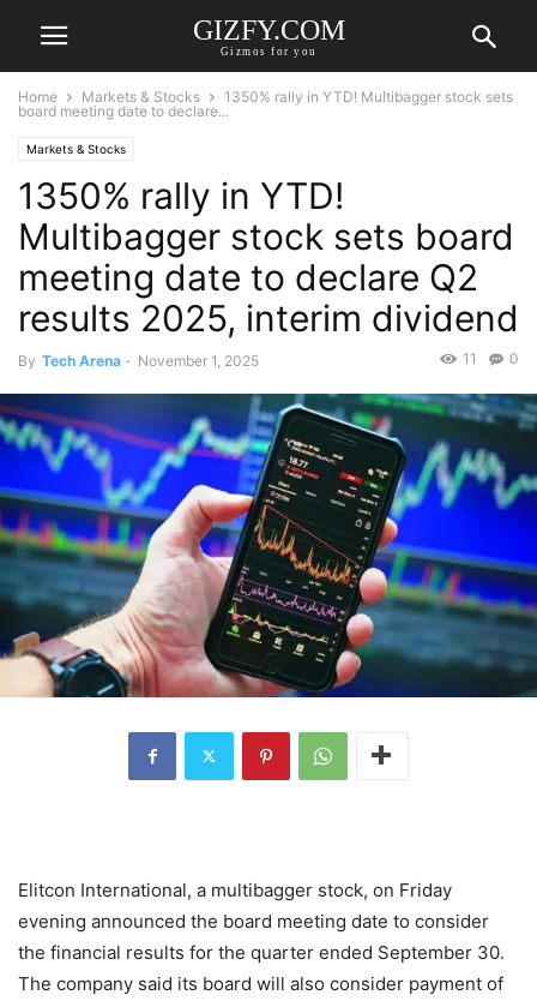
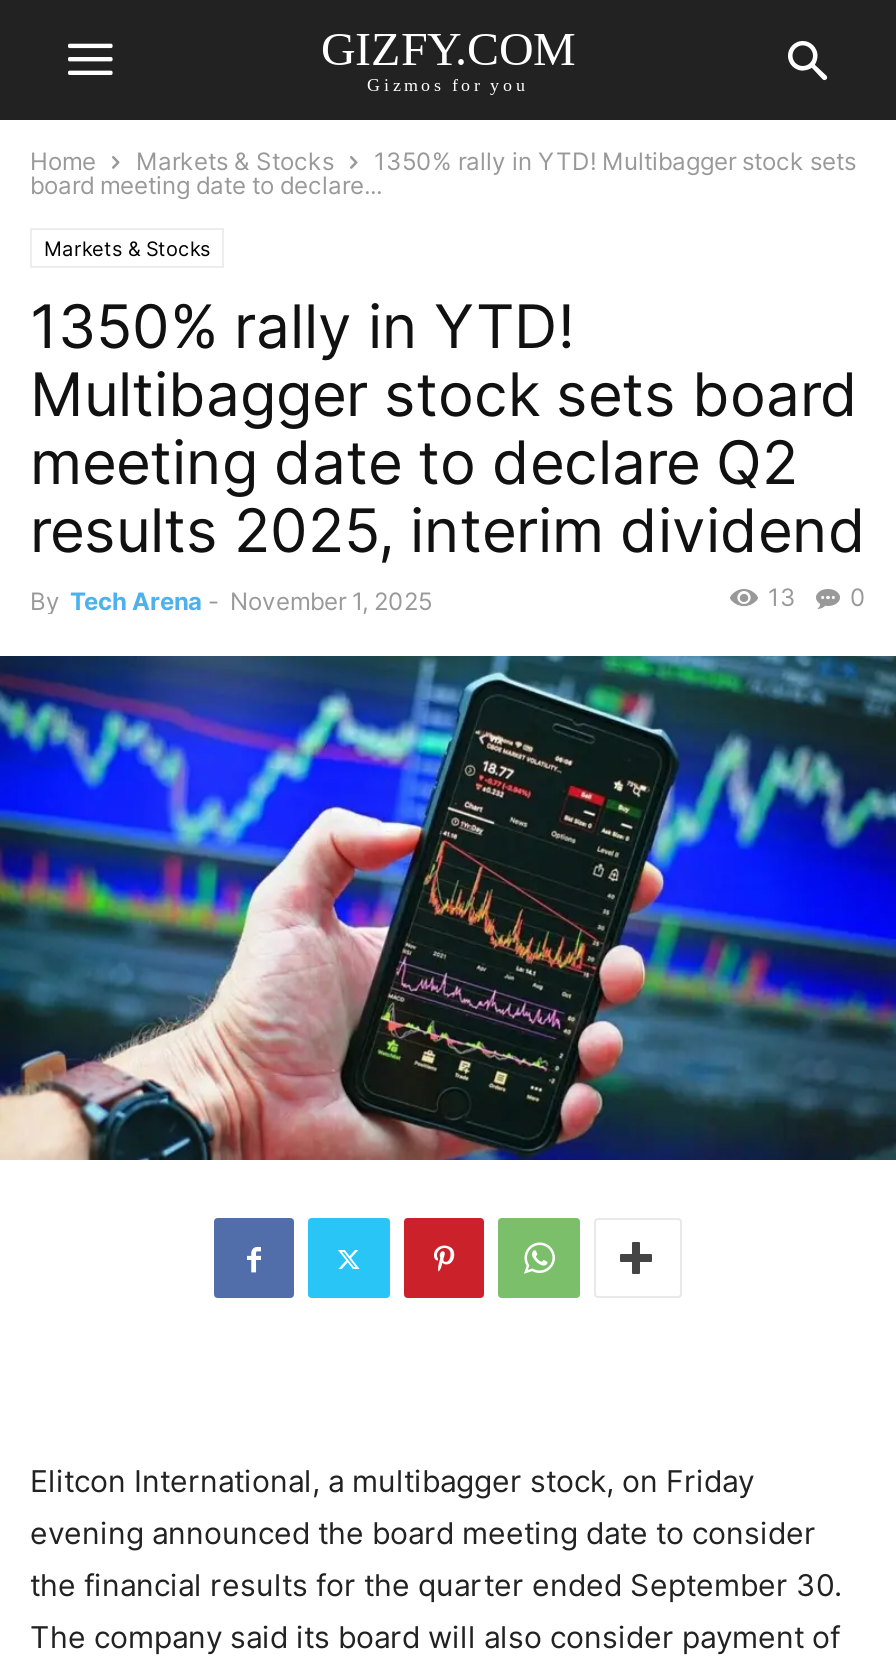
- 11 0
+ 13 0
